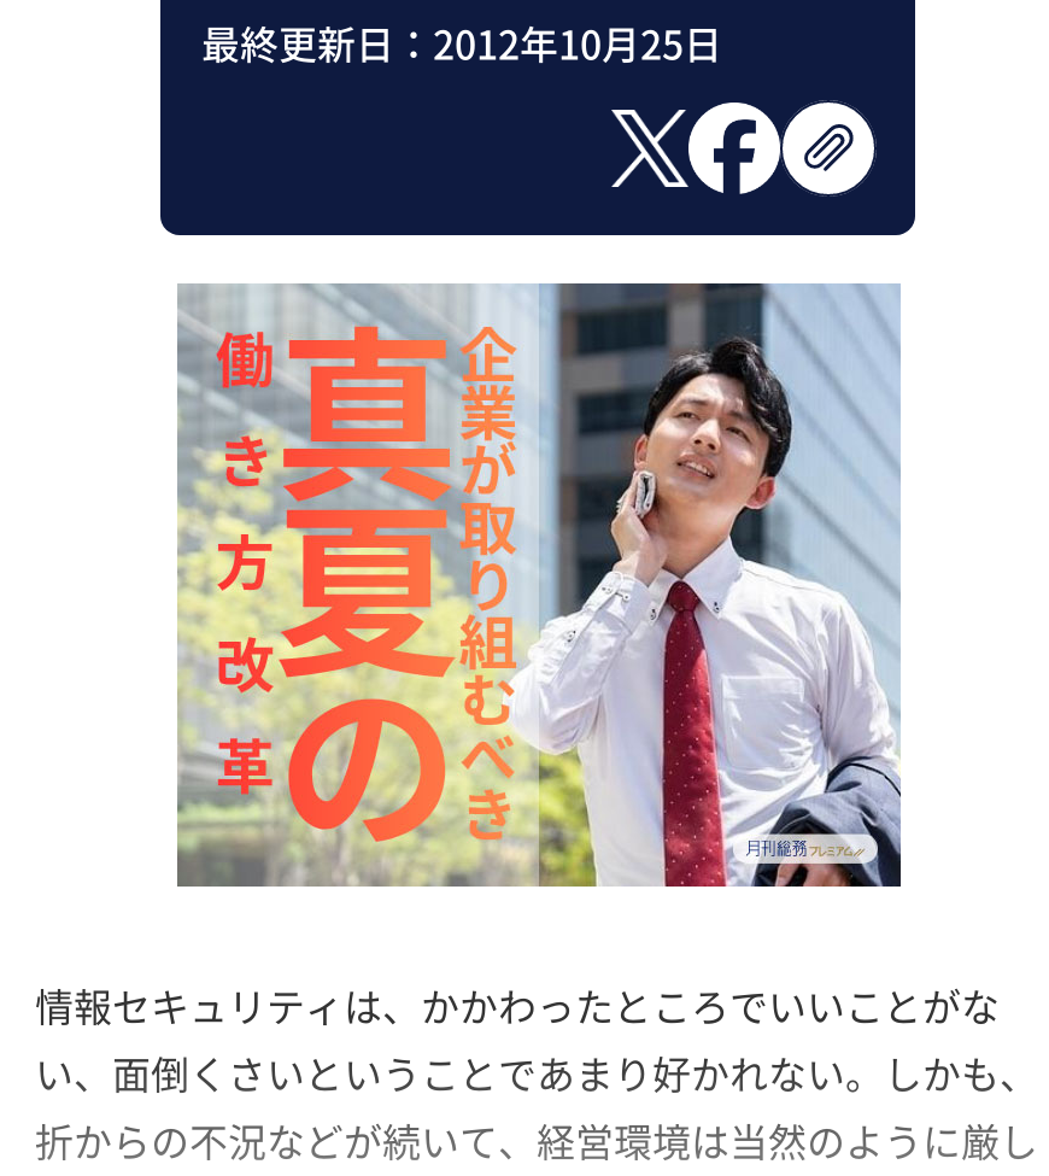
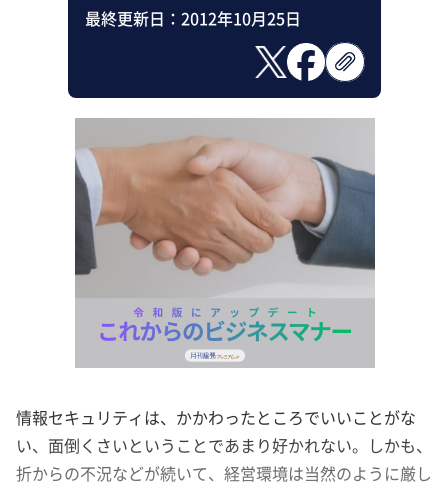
- [image]
+ [image]
